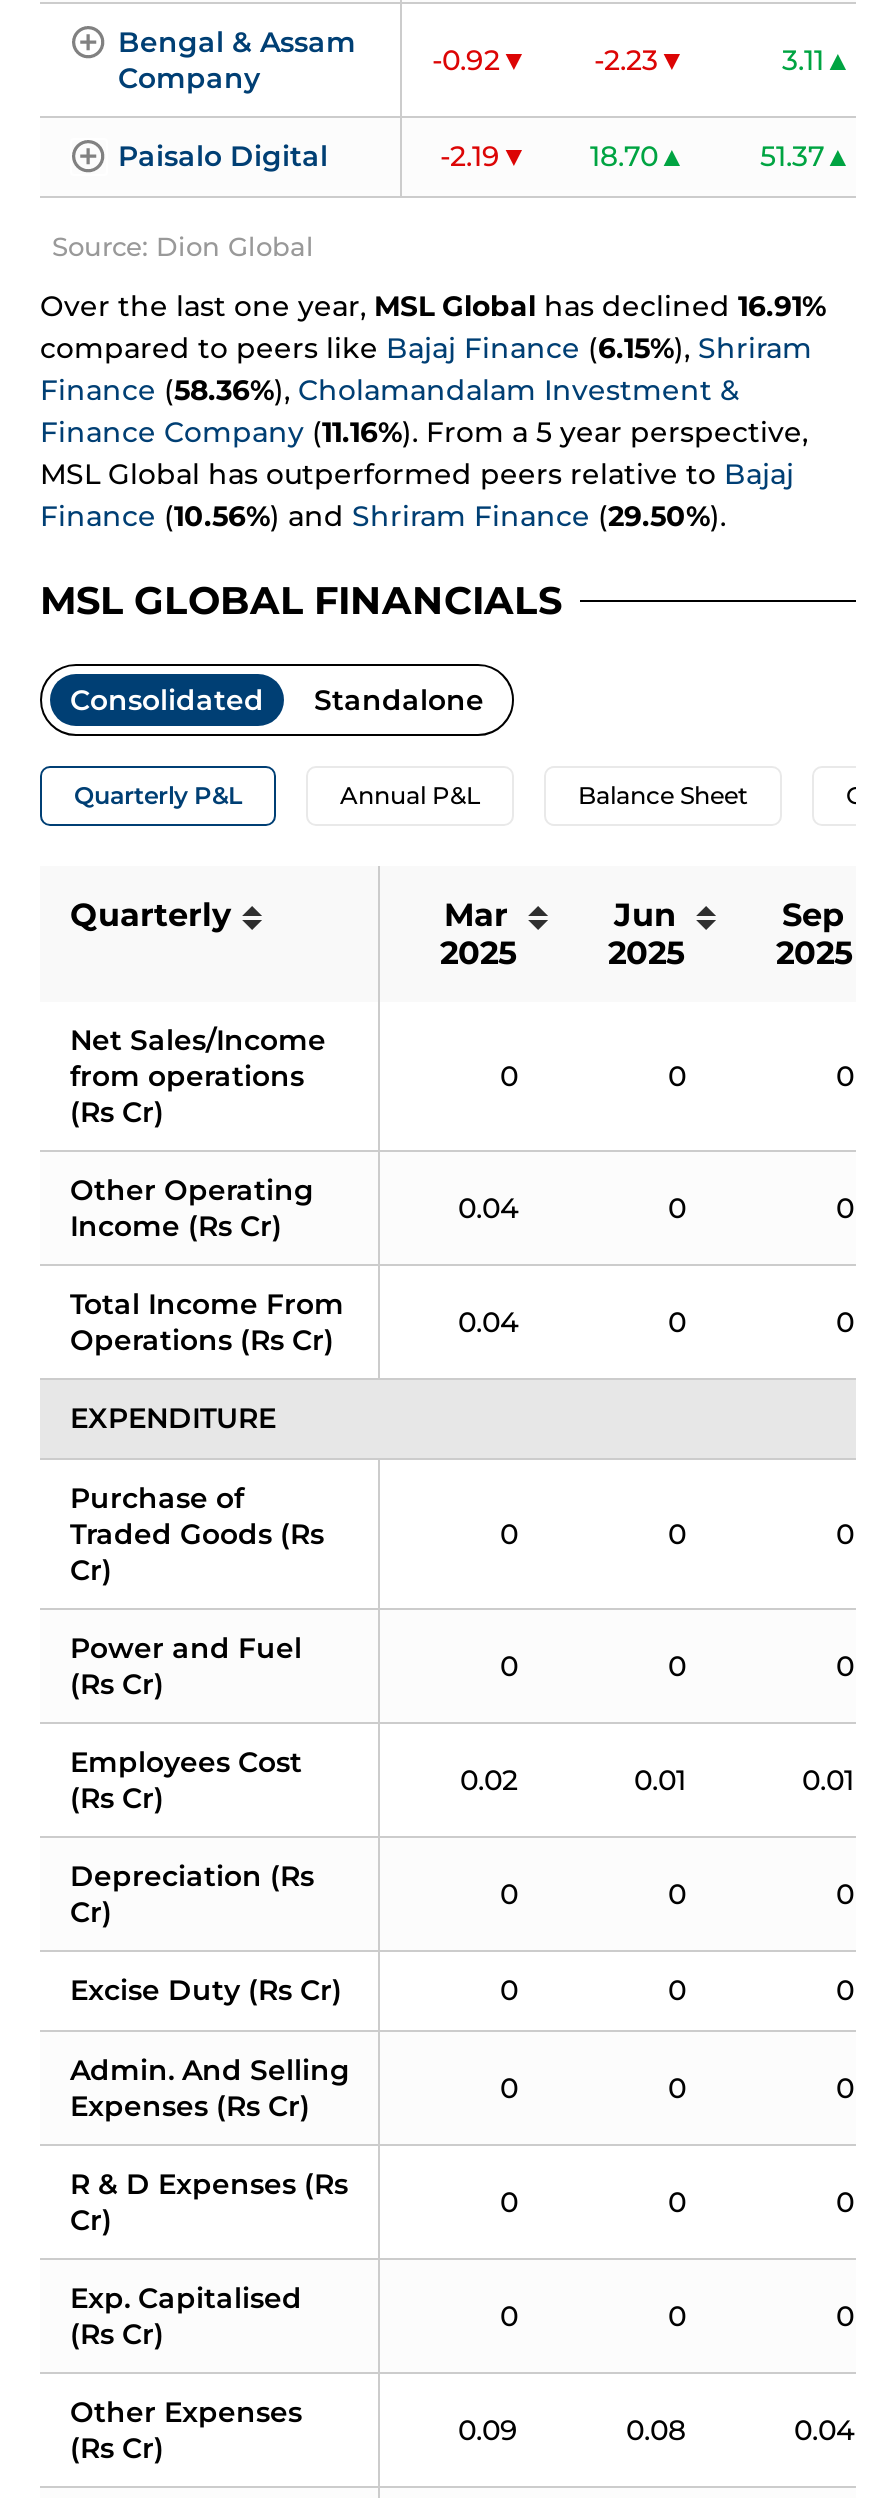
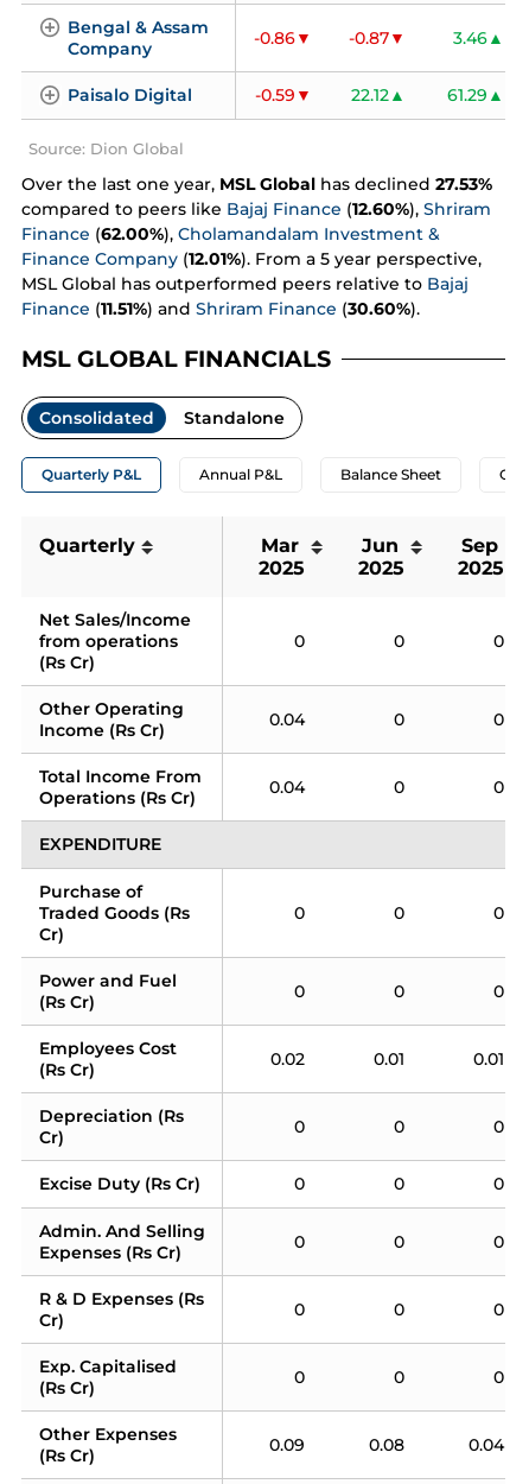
- -0.92
+ -0.86

- -2.23
+ -0.87

- 3.11
+ 3.46

- -2.19
+ -0.59

- 18.70
+ 22.12

- 51.37
+ 61.29

- Over the last one year, MSL Global has declined 16.91%
+ Over the last one year, MSL Global has declined 27.53%

- compared to peers like Bajaj Finance (6.15%), Shriram
+ compared to peers like Bajaj Finance (12.60%), Shriram

- Finance (58.36%), Cholamandalam Investment &
+ Finance (62.00%), Cholamandalam Investment &

- Finance Company (11.16%). From a 5 year perspective,
+ Finance Company (12.01%). From a 5 year perspective,

- Finance (10.56%) and Shriram Finance (29.50%).
+ Finance (11.51%) and Shriram Finance (30.60%).
